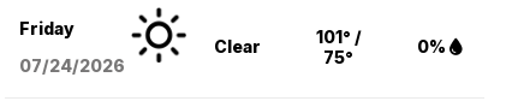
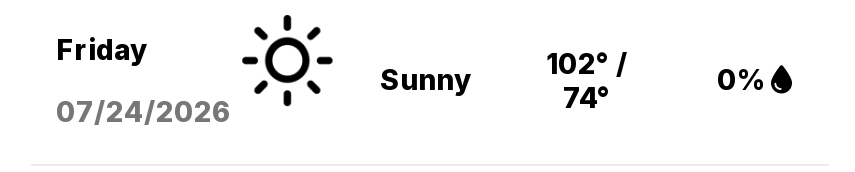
- Clear
- 101° /
- 75°
+ Sunny
+ 102° /
+ 74°
